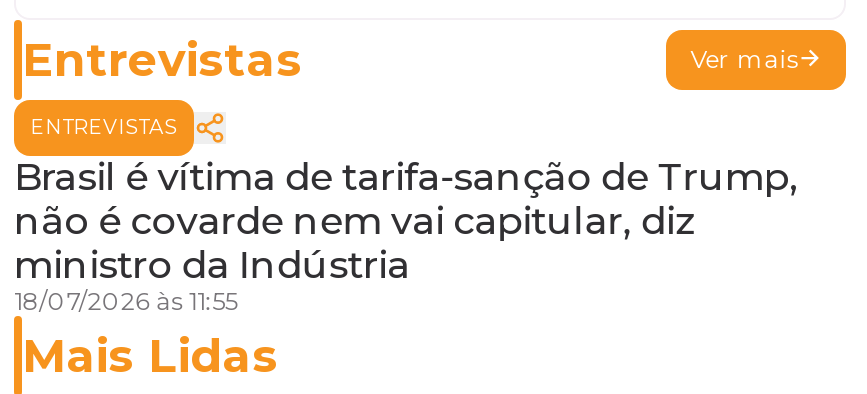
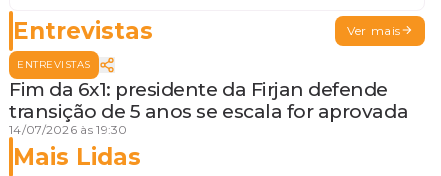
- Brasil é vítima de tarifa-sanção de Trump,
- não é covarde nem vai capitular, diz
- ministro da Indústria
- 18/07/2026 às 11:55
+ Fim da 6x1: presidente da Firjan defende
+ transição de 5 anos se escala for aprovada
+ 14/07/2026 às 19:30
